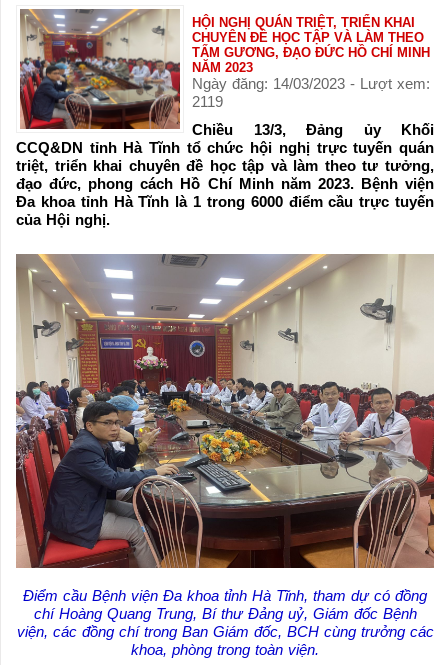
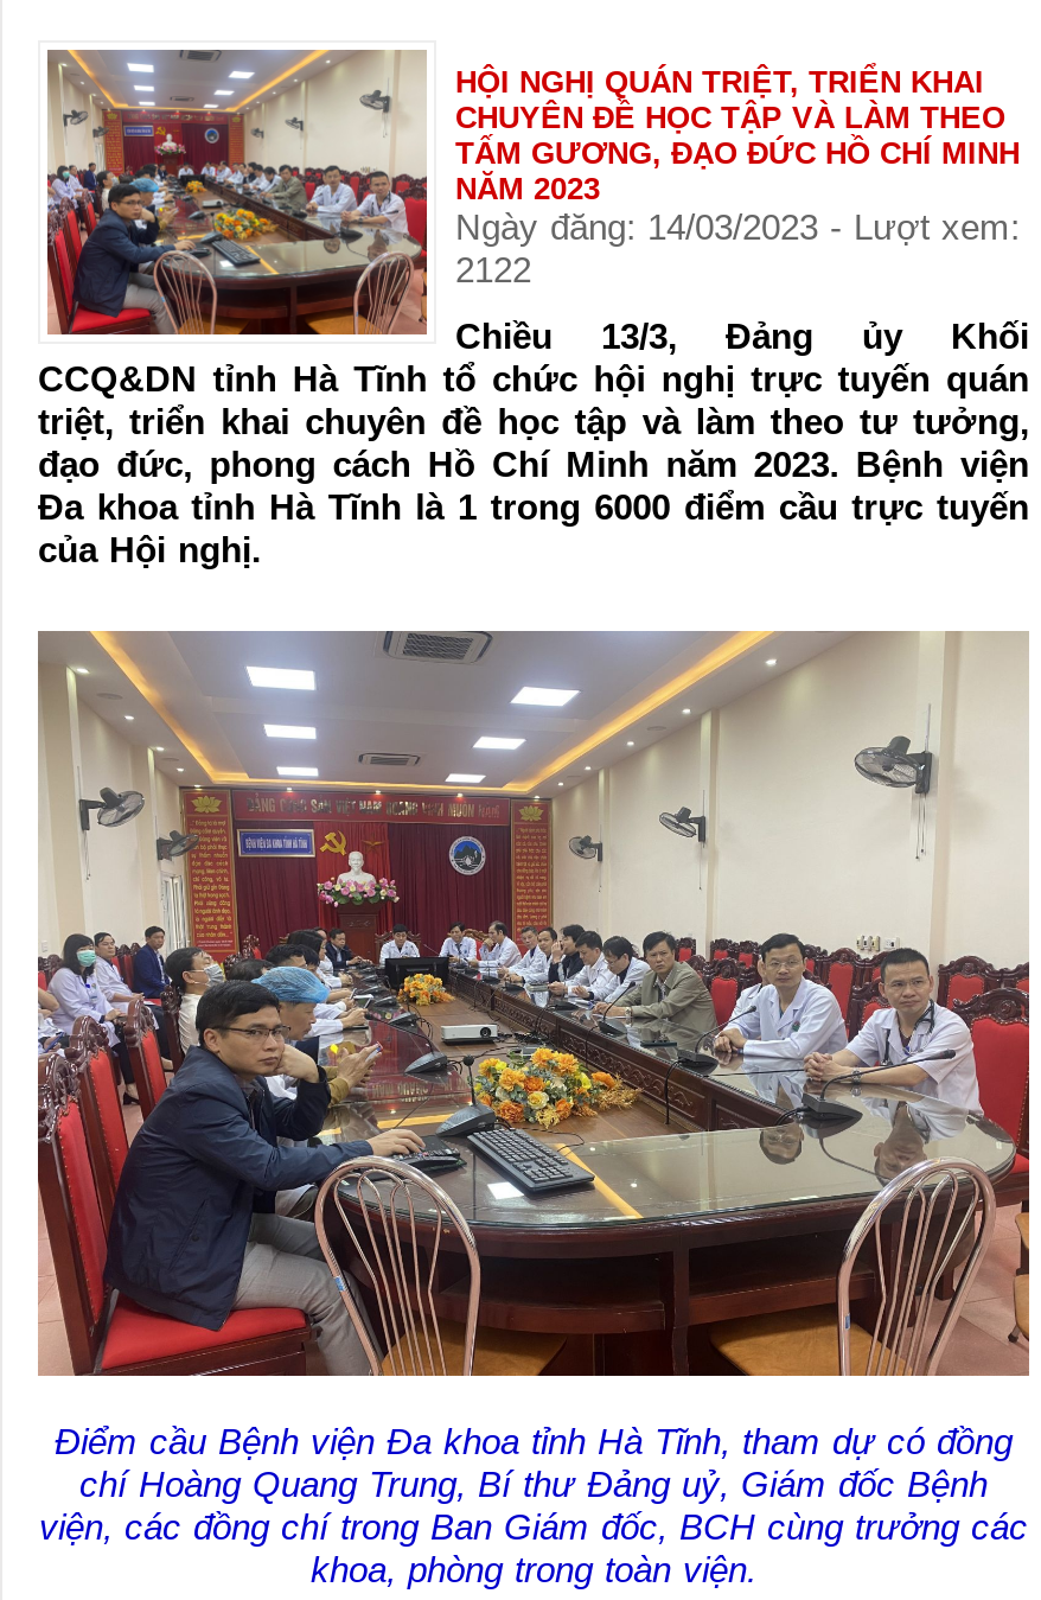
- 2119
+ 2122
